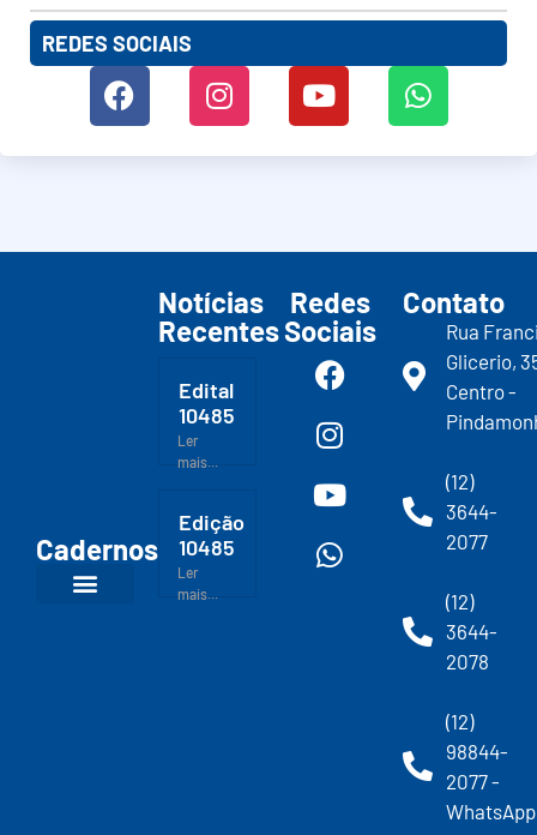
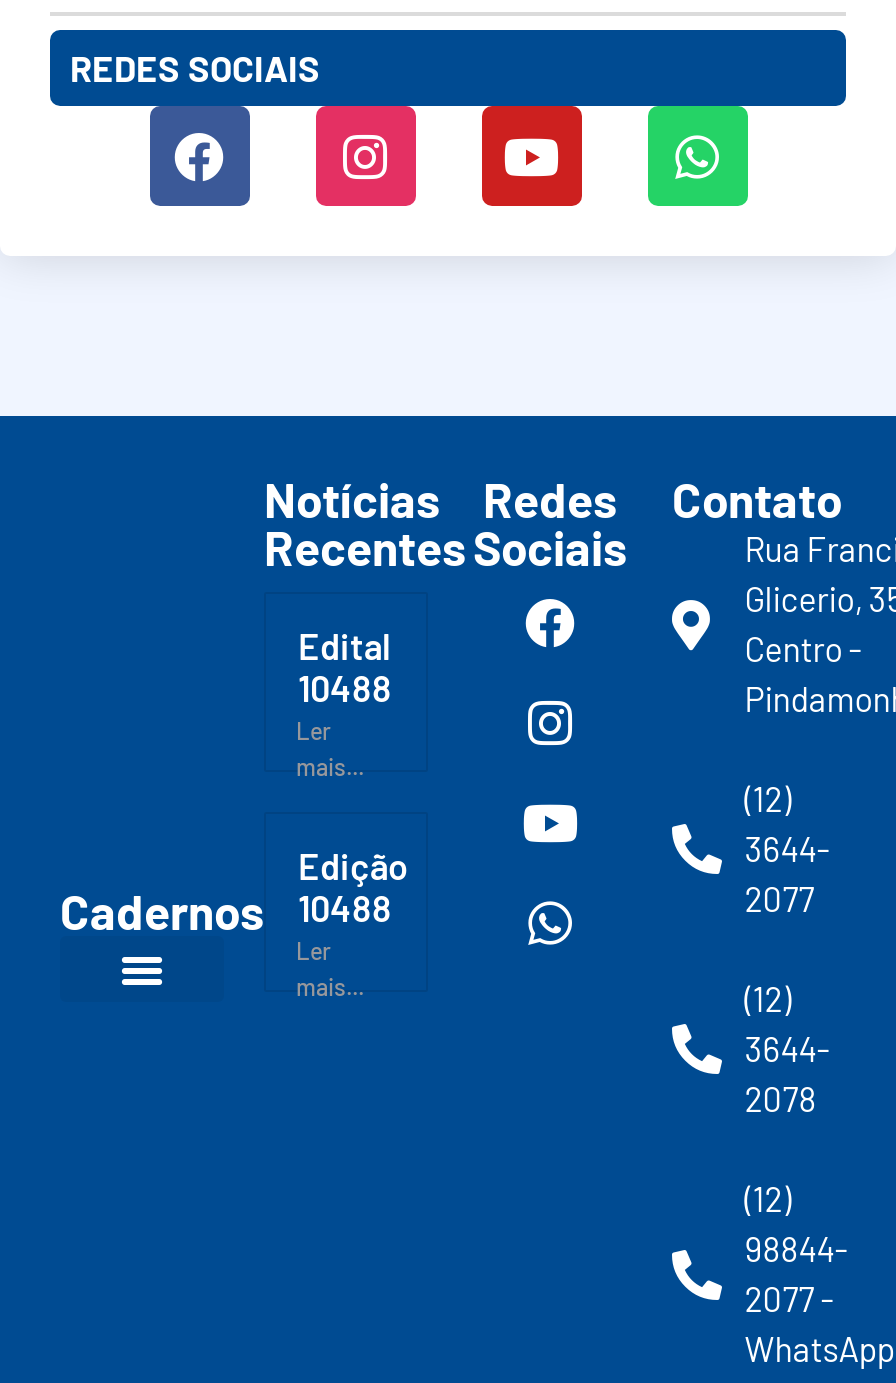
- 10485
+ 10488

- Cadernos 10485
+ Cadernos 10488
